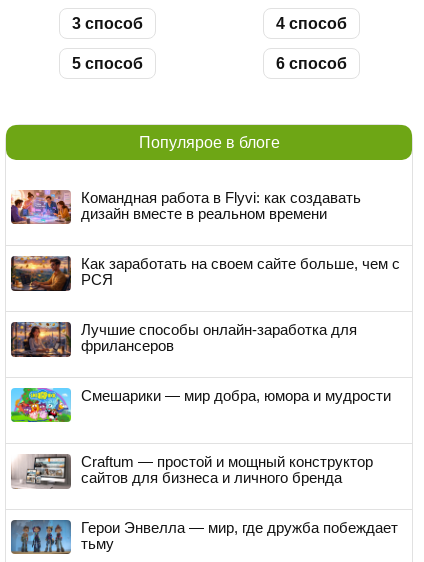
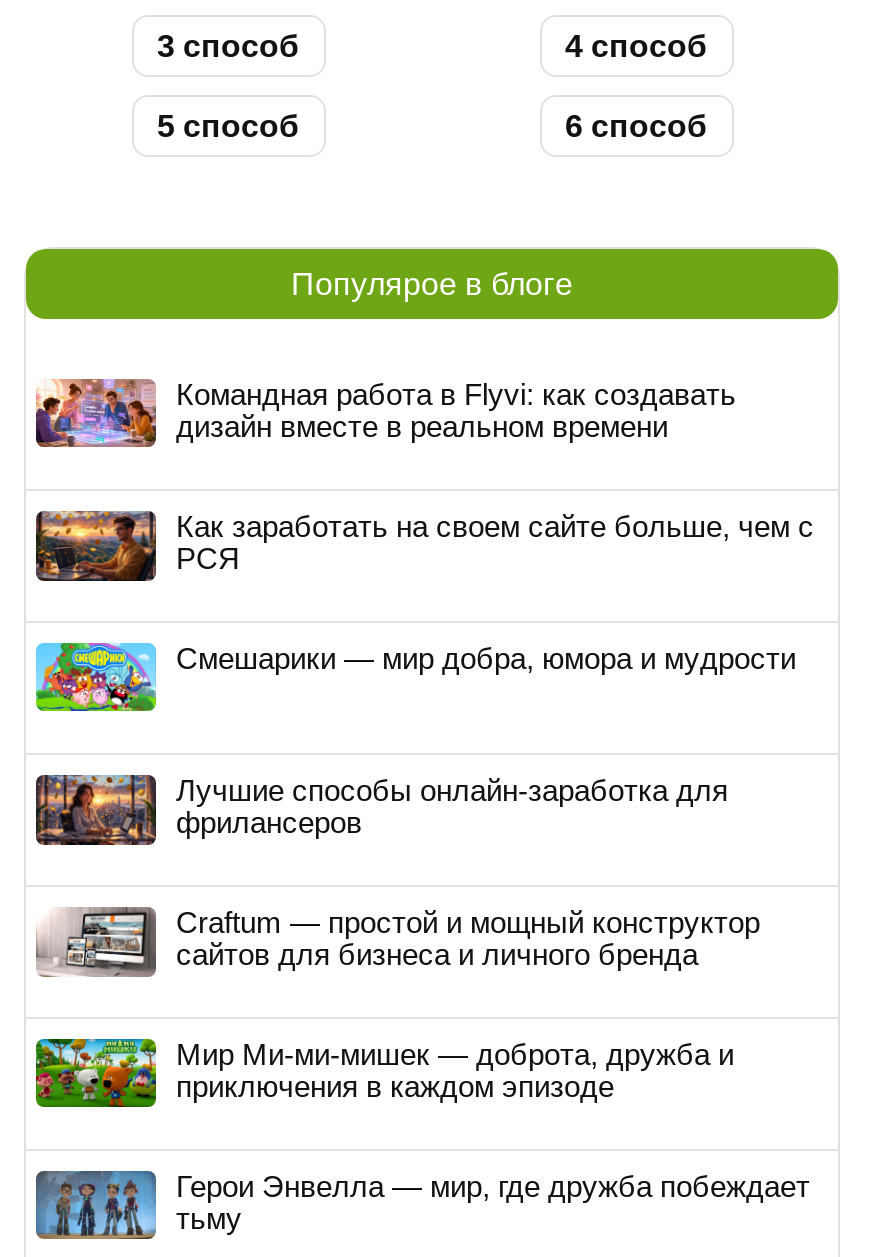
moved up: [image] | Смешарики — мир добра, юмора и мудрости

+ [image]
+ Мир Ми-ми-мишек — доброта, дружба и
+ приключения в каждом эпизоде
